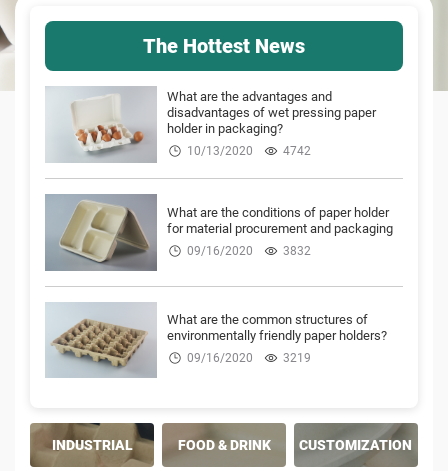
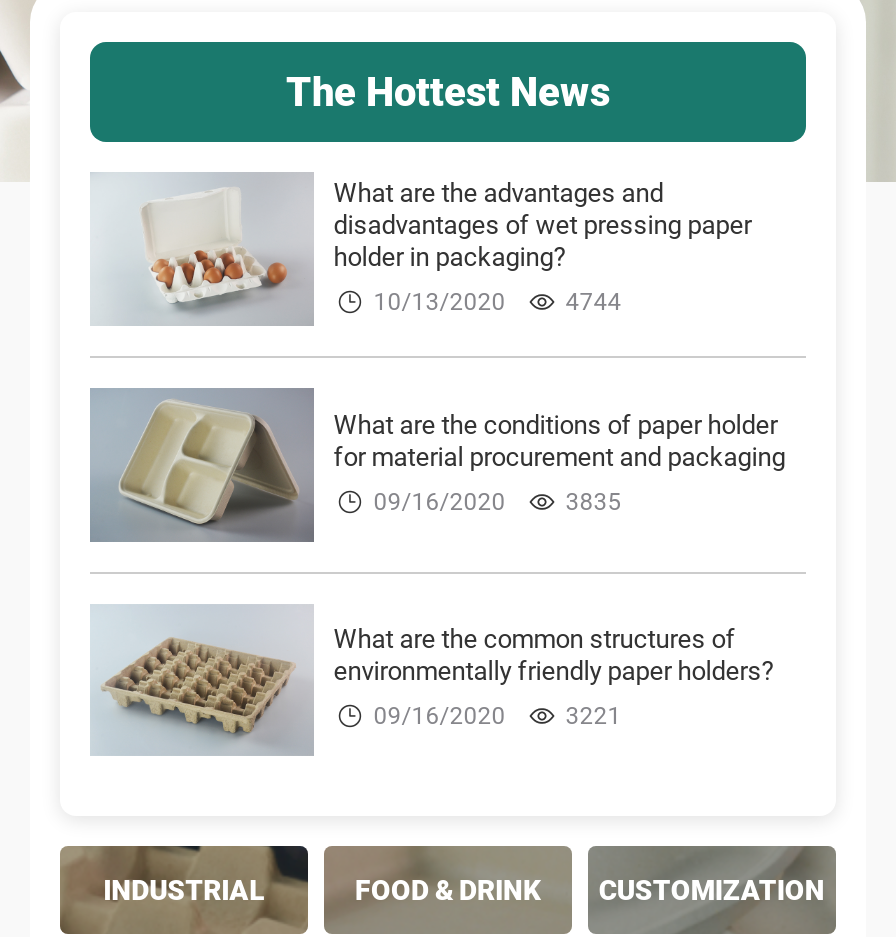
- 4742
+ 4744

- 3832
+ 3835

- 3219
+ 3221
